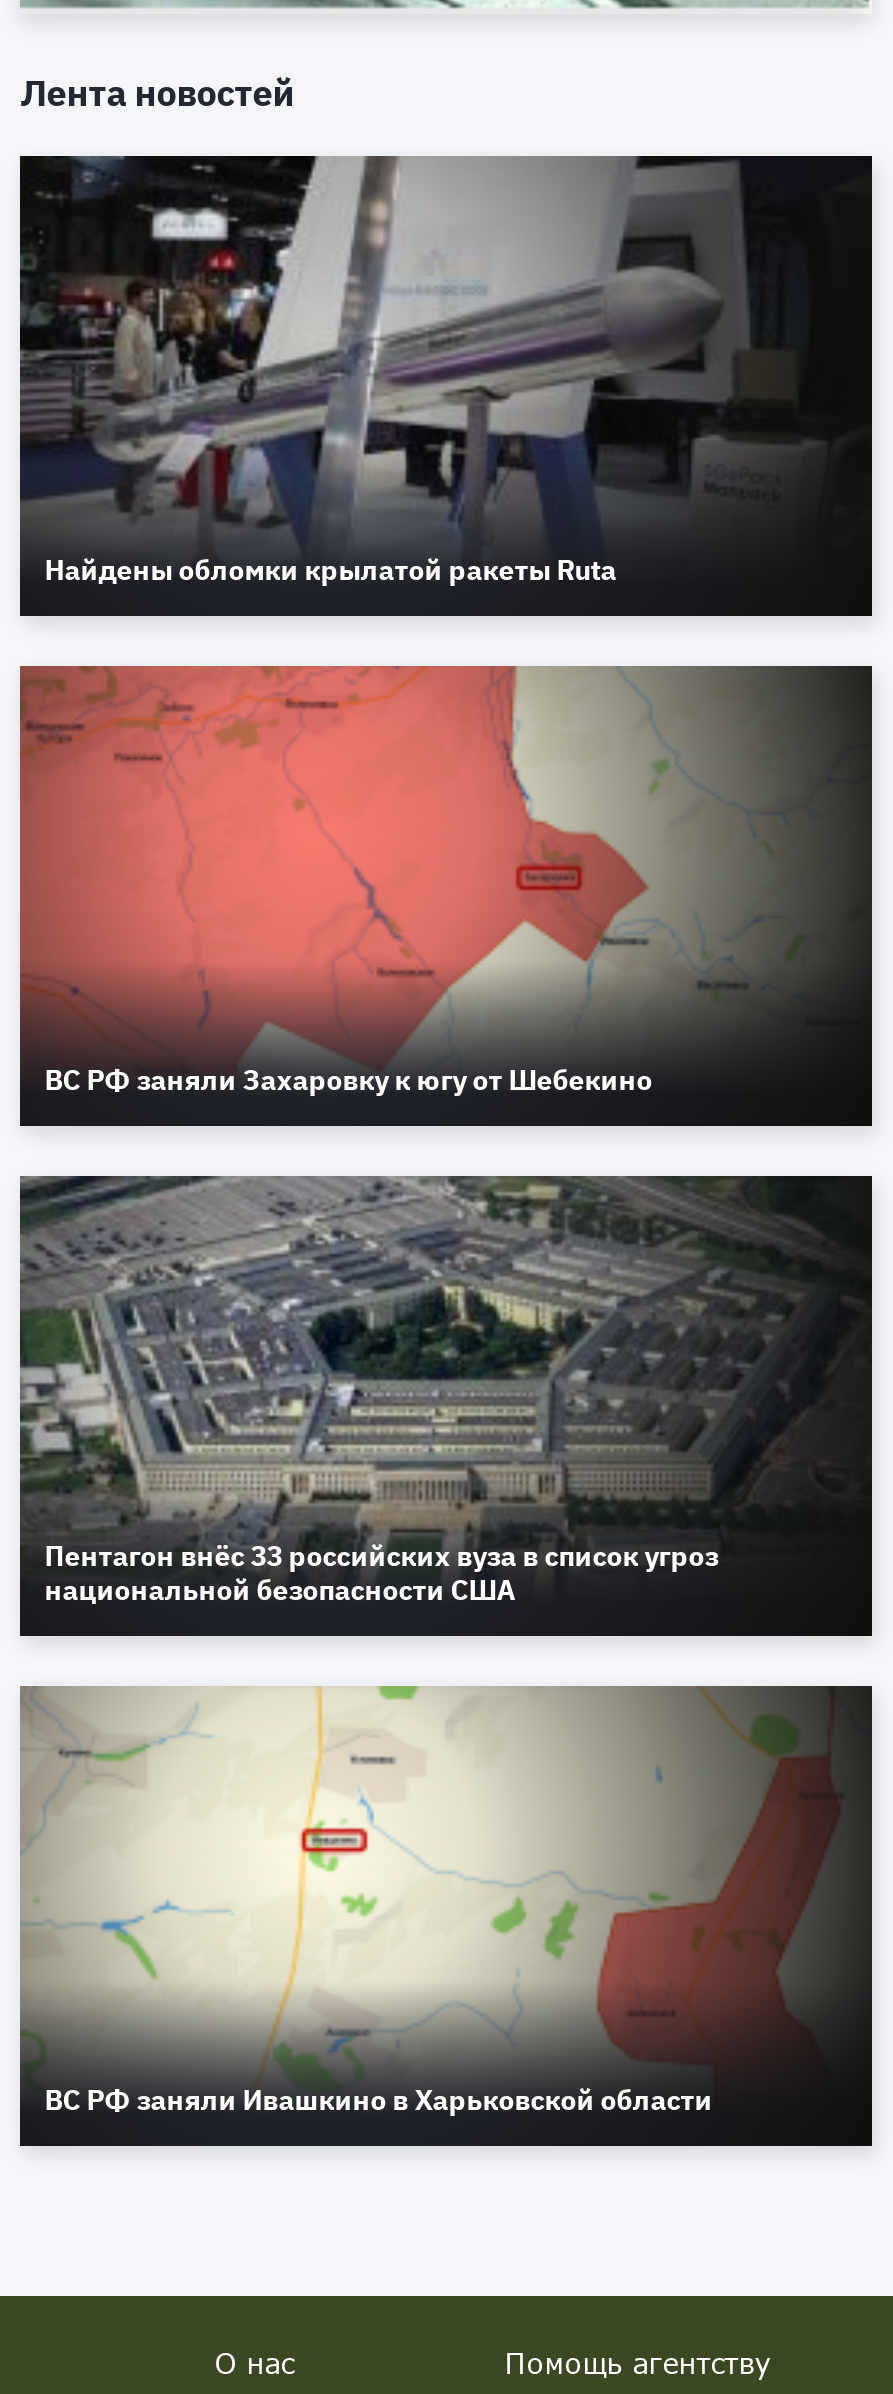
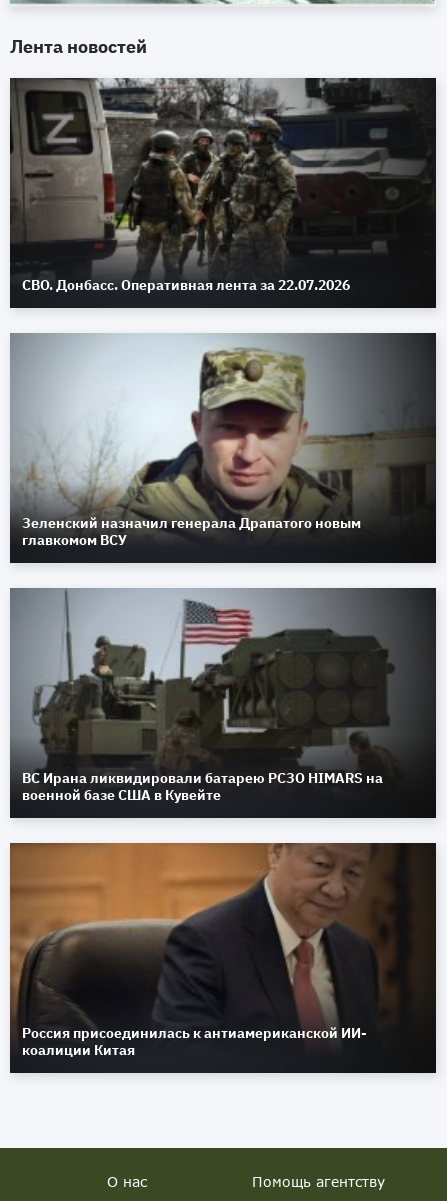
- [image]
- Найдены обломки крылатой ракеты Ruta
+ [image]
+ СВО. Донбасс. Оперативная лента за 22.07.2026

- [image]
- ВС РФ заняли Захаровку к югу от Шебекино
+ [image]
+ Зеленский назначил генерала Драпатого новым
+ главкомом ВСУ

- [image]
- Пентагон внёс 33 российских вуза в список угроз
- национальной безопасности США
+ [image]
+ ВС Ирана ликвидировали батарею РСЗО HIMARS на
+ военной базе США в Кувейте

- [image]
- ВС РФ заняли Ивашкино в Харьковской области
+ [image]
+ Россия присоединилась к антиамериканской ИИ-
+ коалиции Китая
